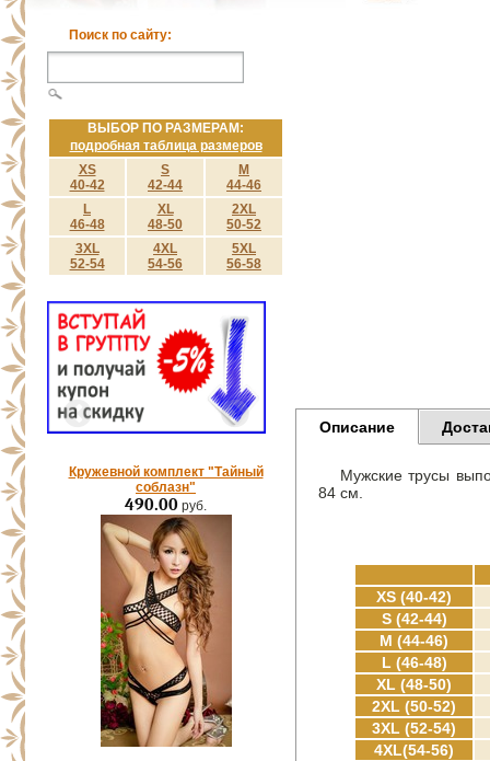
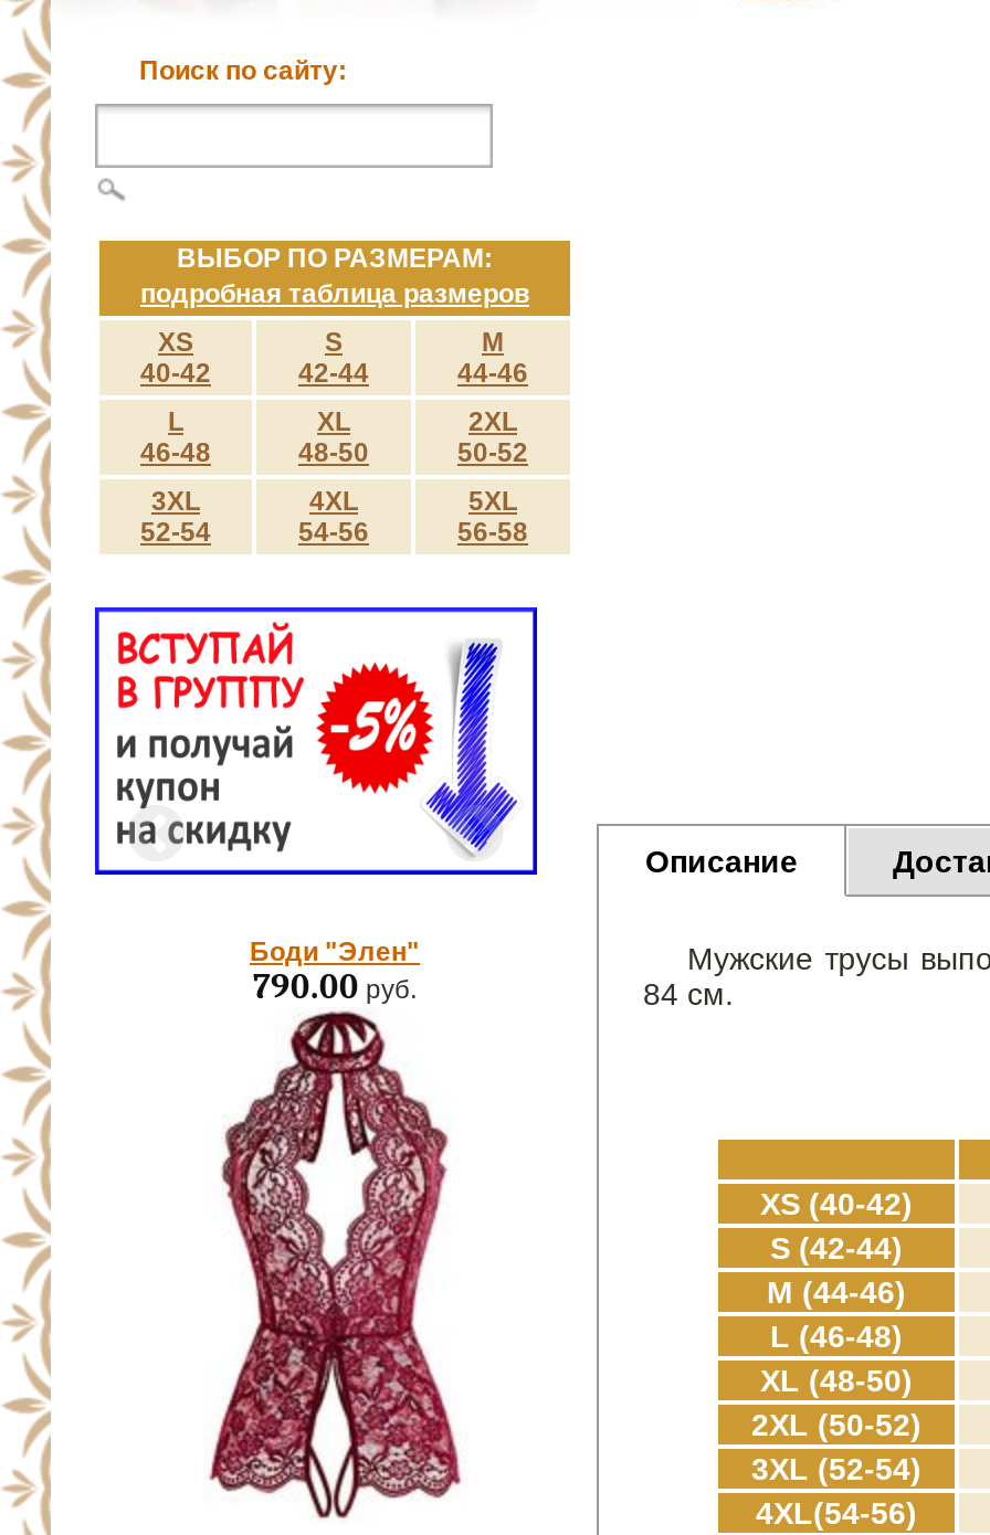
- Кружевной комплект "Тайный
- соблазн"
- 490.00 руб.
+ Боди "Элен"
+ 790.00 руб.

- [image]
+ [image]
